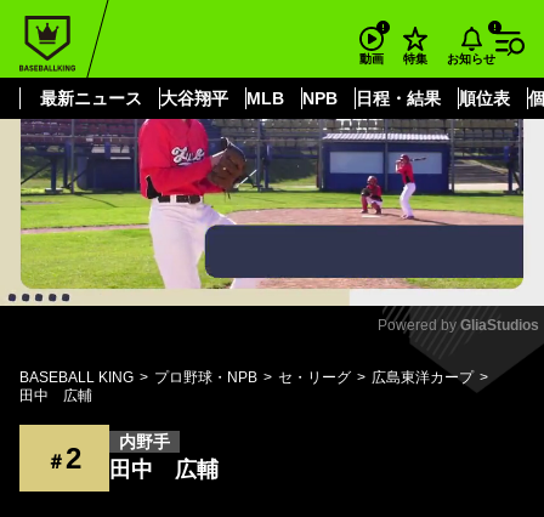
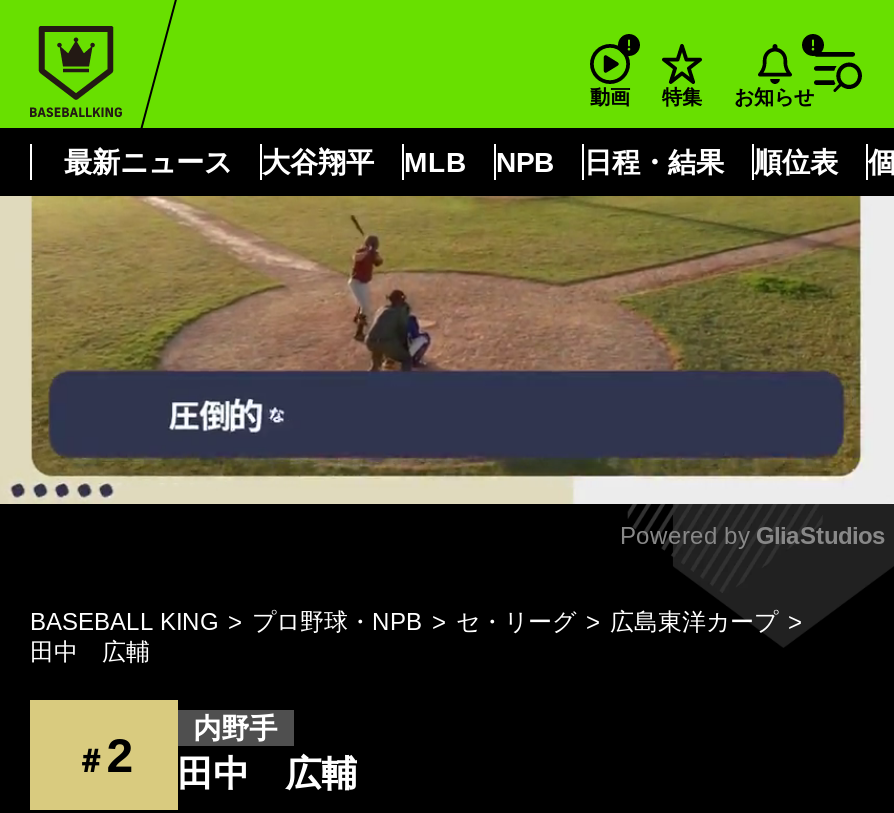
- [image]
+ [image]
